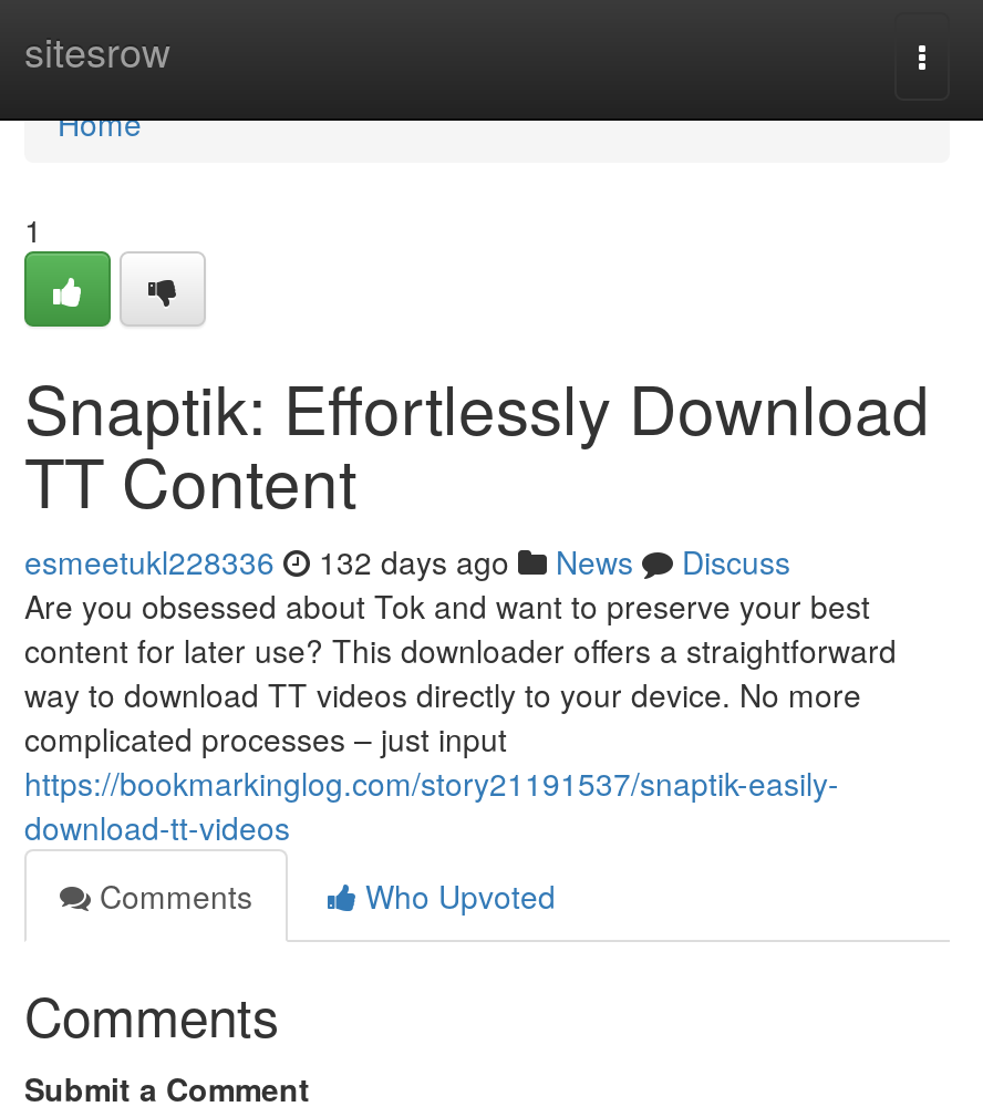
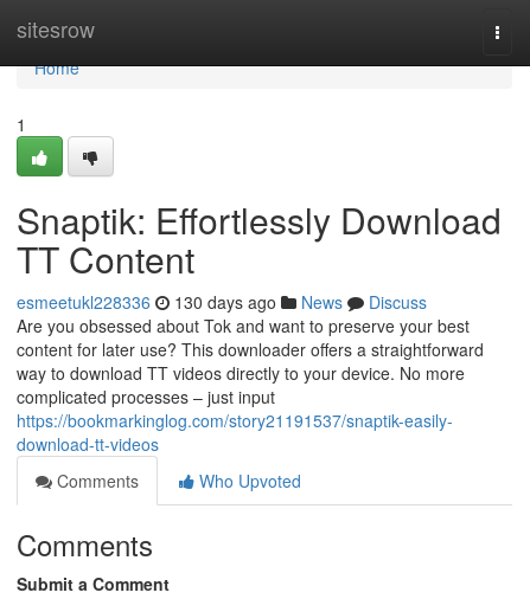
- esmeetukl228336 132 days ago News Discuss
+ esmeetukl228336 130 days ago News Discuss
